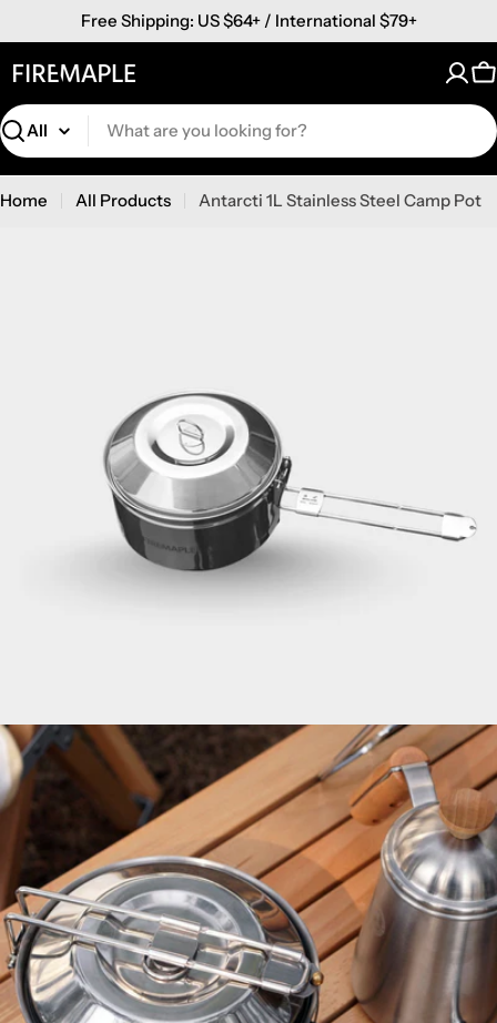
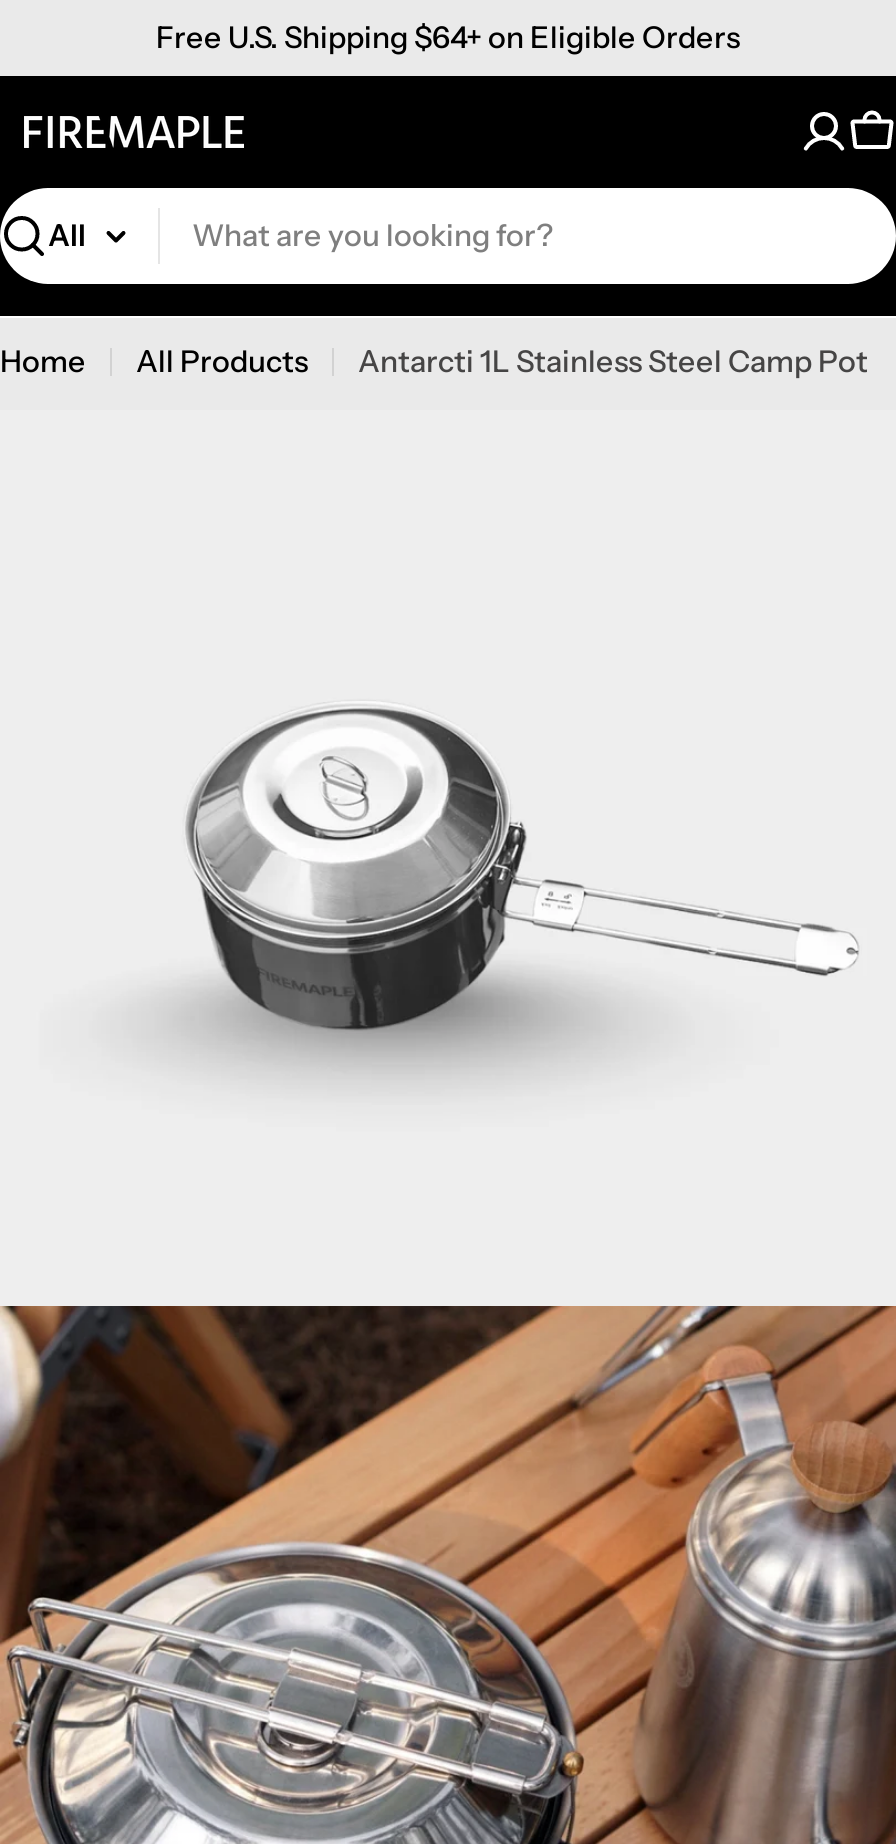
- Free Shipping: US $64+ / International $79+
+ Free U.S. Shipping $64+ on Eligible Orders
